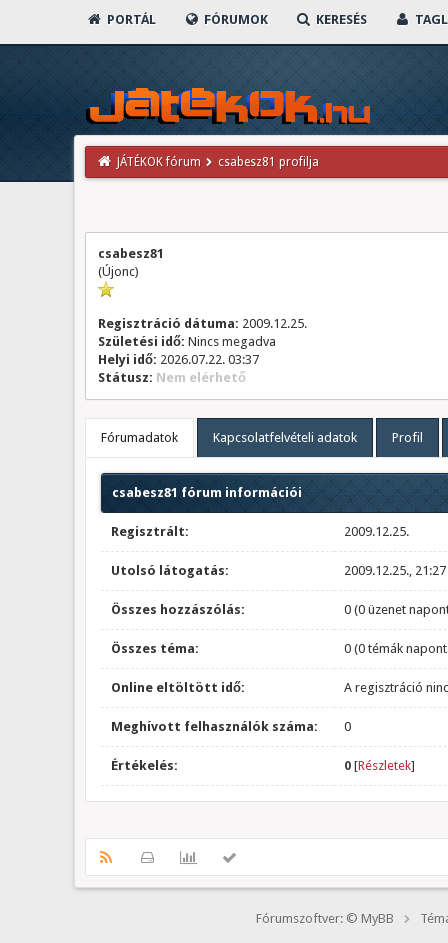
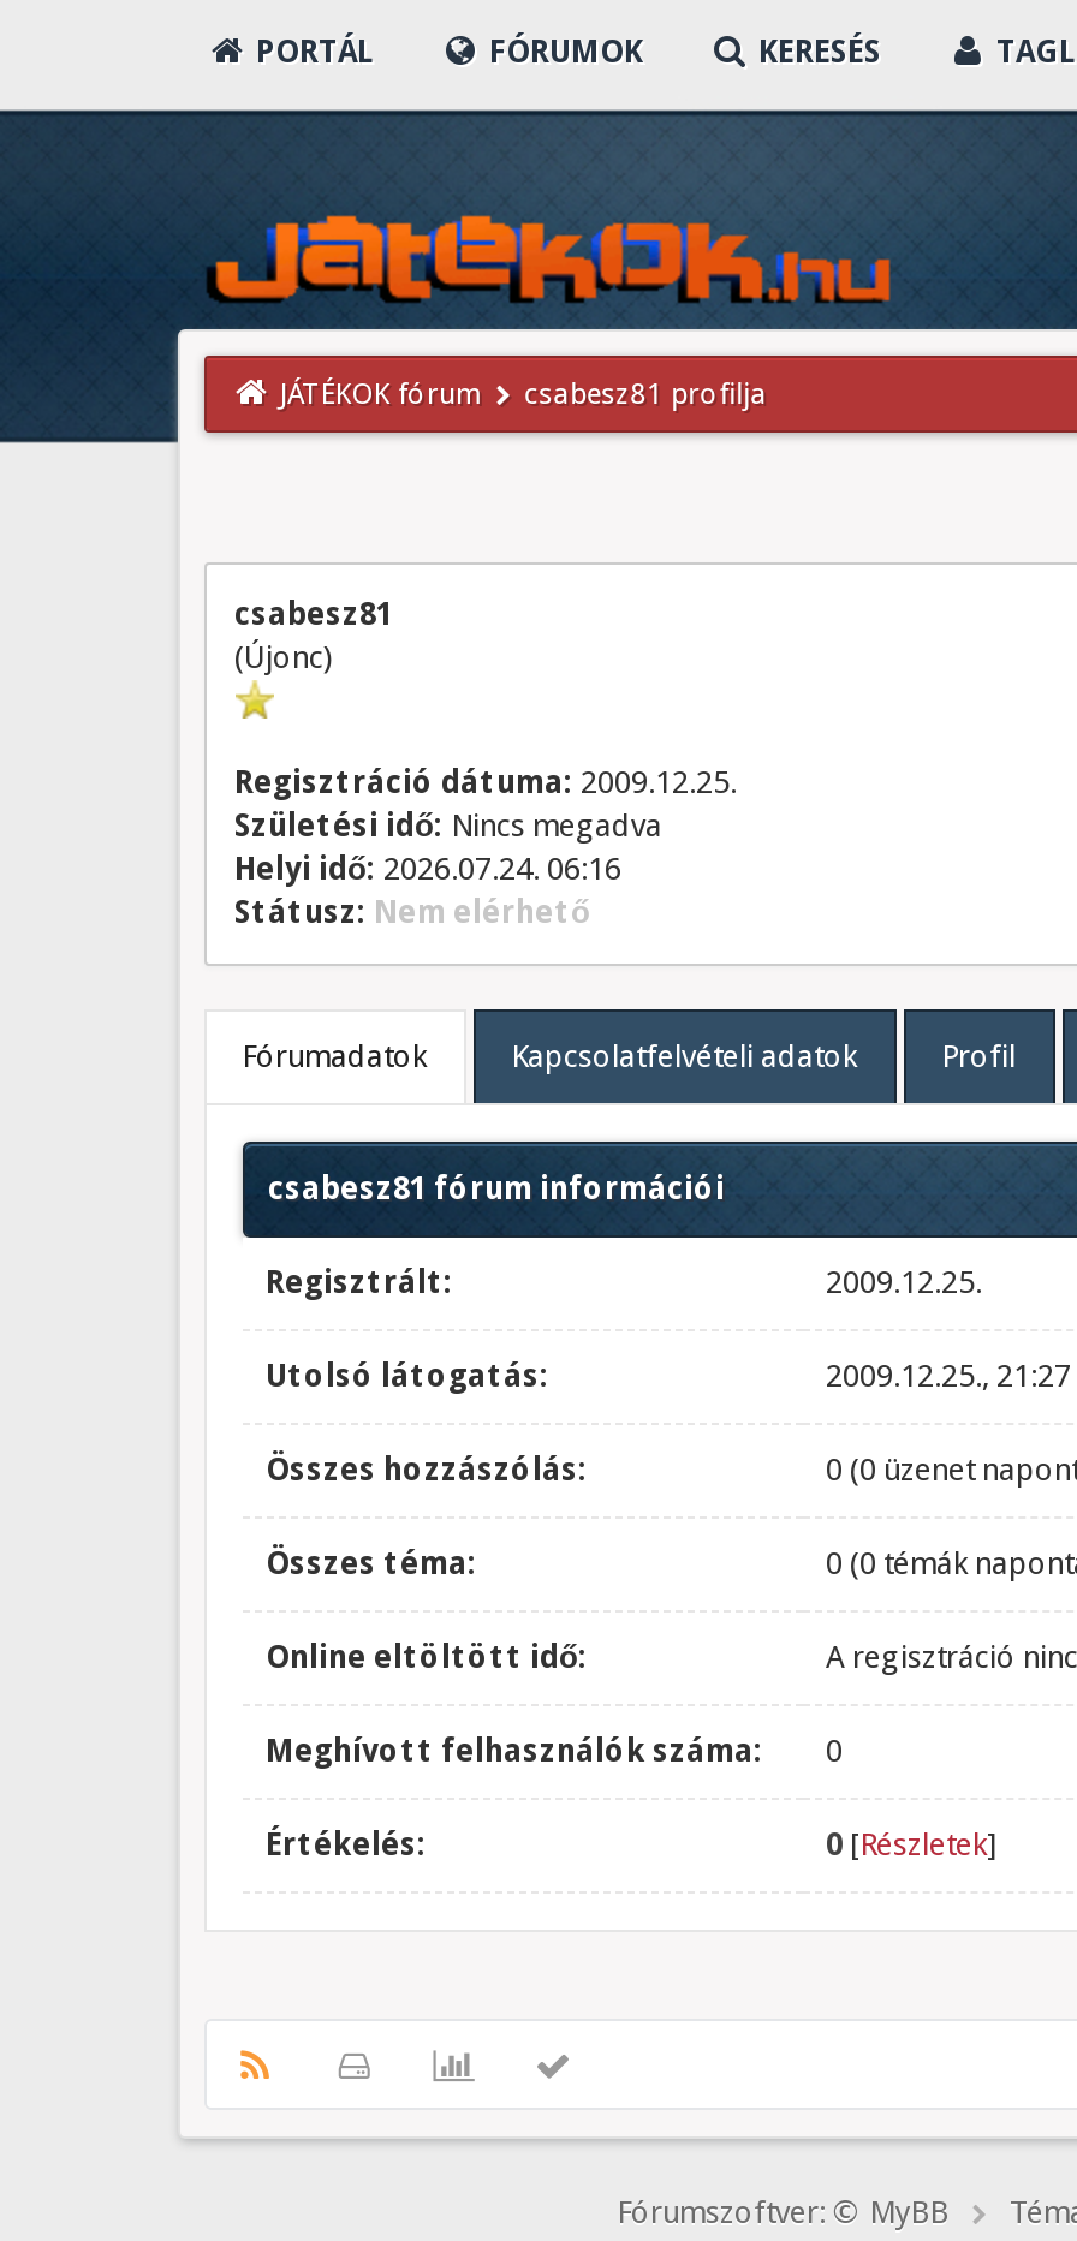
- Helyi idő: 2026.07.22. 03:37
+ Helyi idő: 2026.07.24. 06:16
